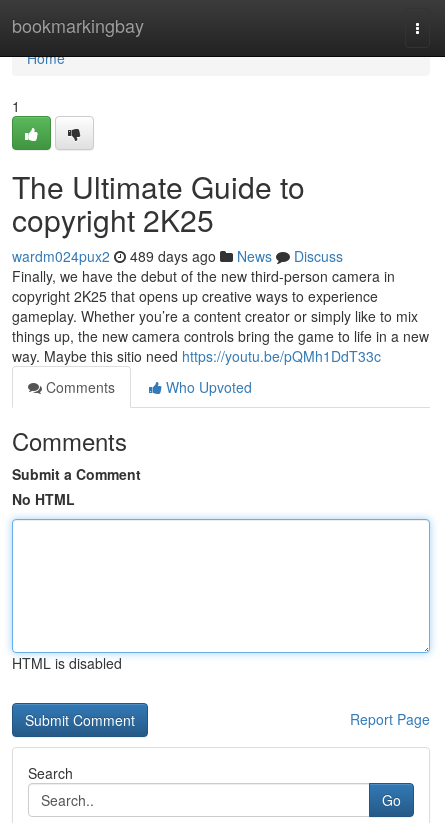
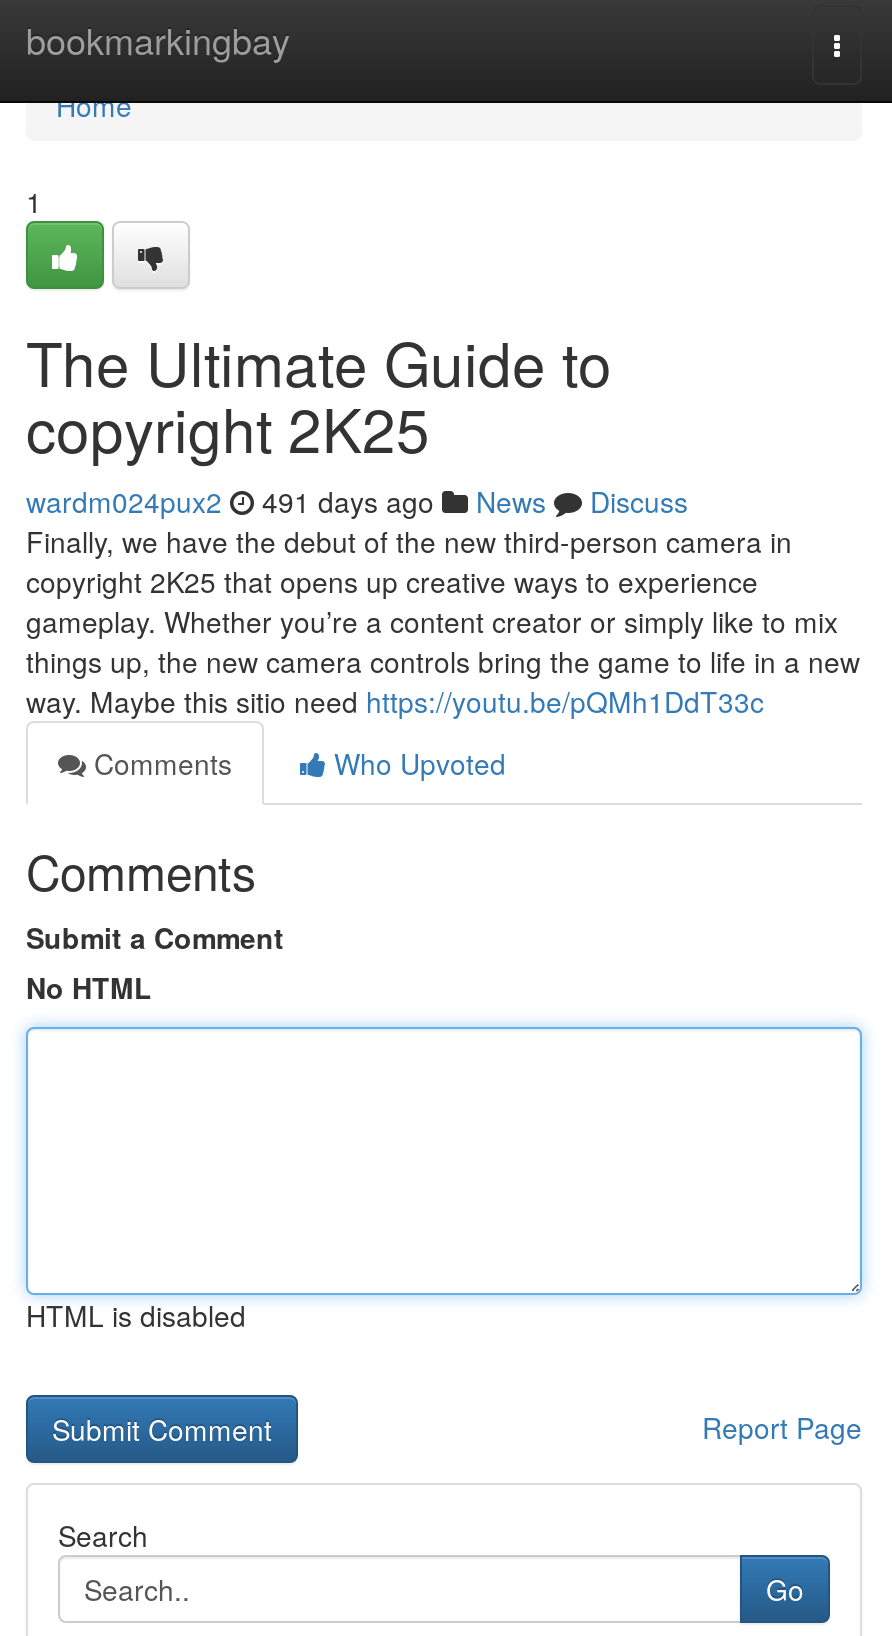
- wardm024pux2 489 days ago News Discuss
+ wardm024pux2 491 days ago News Discuss
